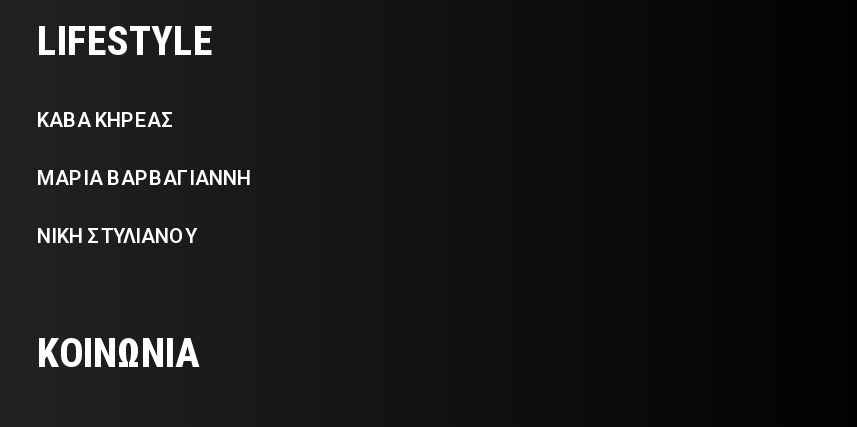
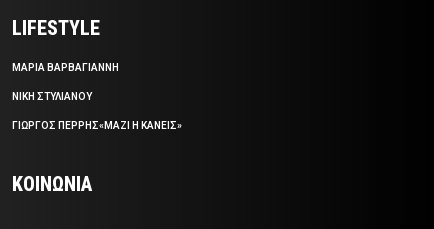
- ΚΑΒΑ ΚΗΡΕΑΣ

moved up: ΜΑΡΙΑ ΒΑΡΒΑΓΙΑΝΝΗ | ΝΙΚΗ ΣΤΥΛΙΑΝΟΥ

+ ΓΙΩΡΓΟΣ ΠΕΡΡΗΣ«ΜΑΖΙ Η ΚΑΝΕΙΣ»
